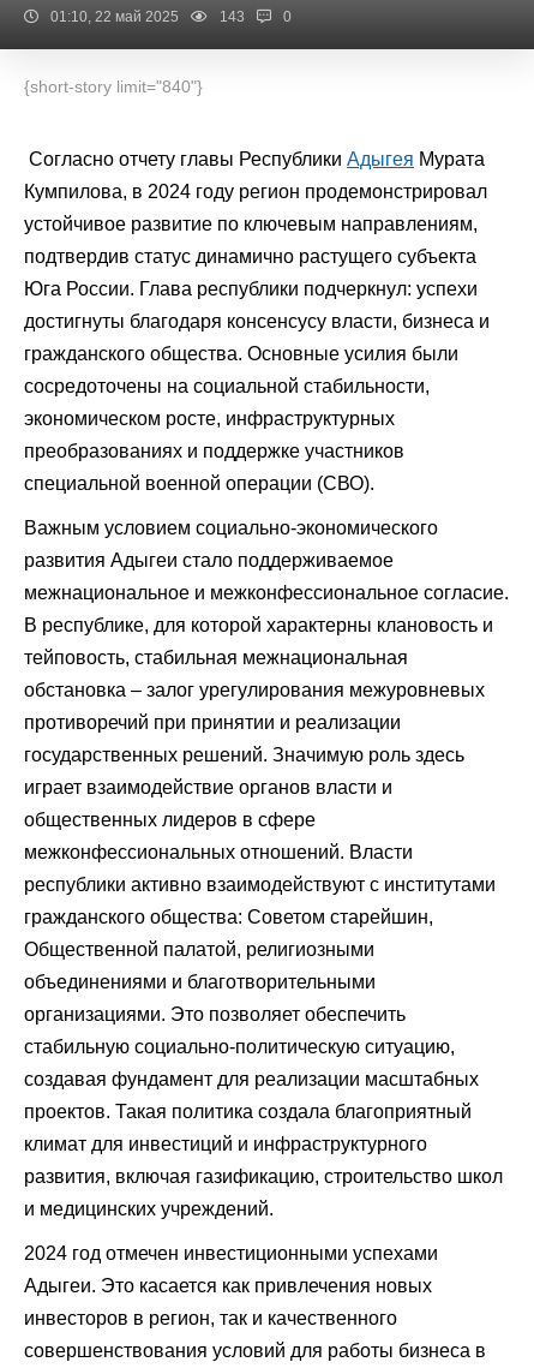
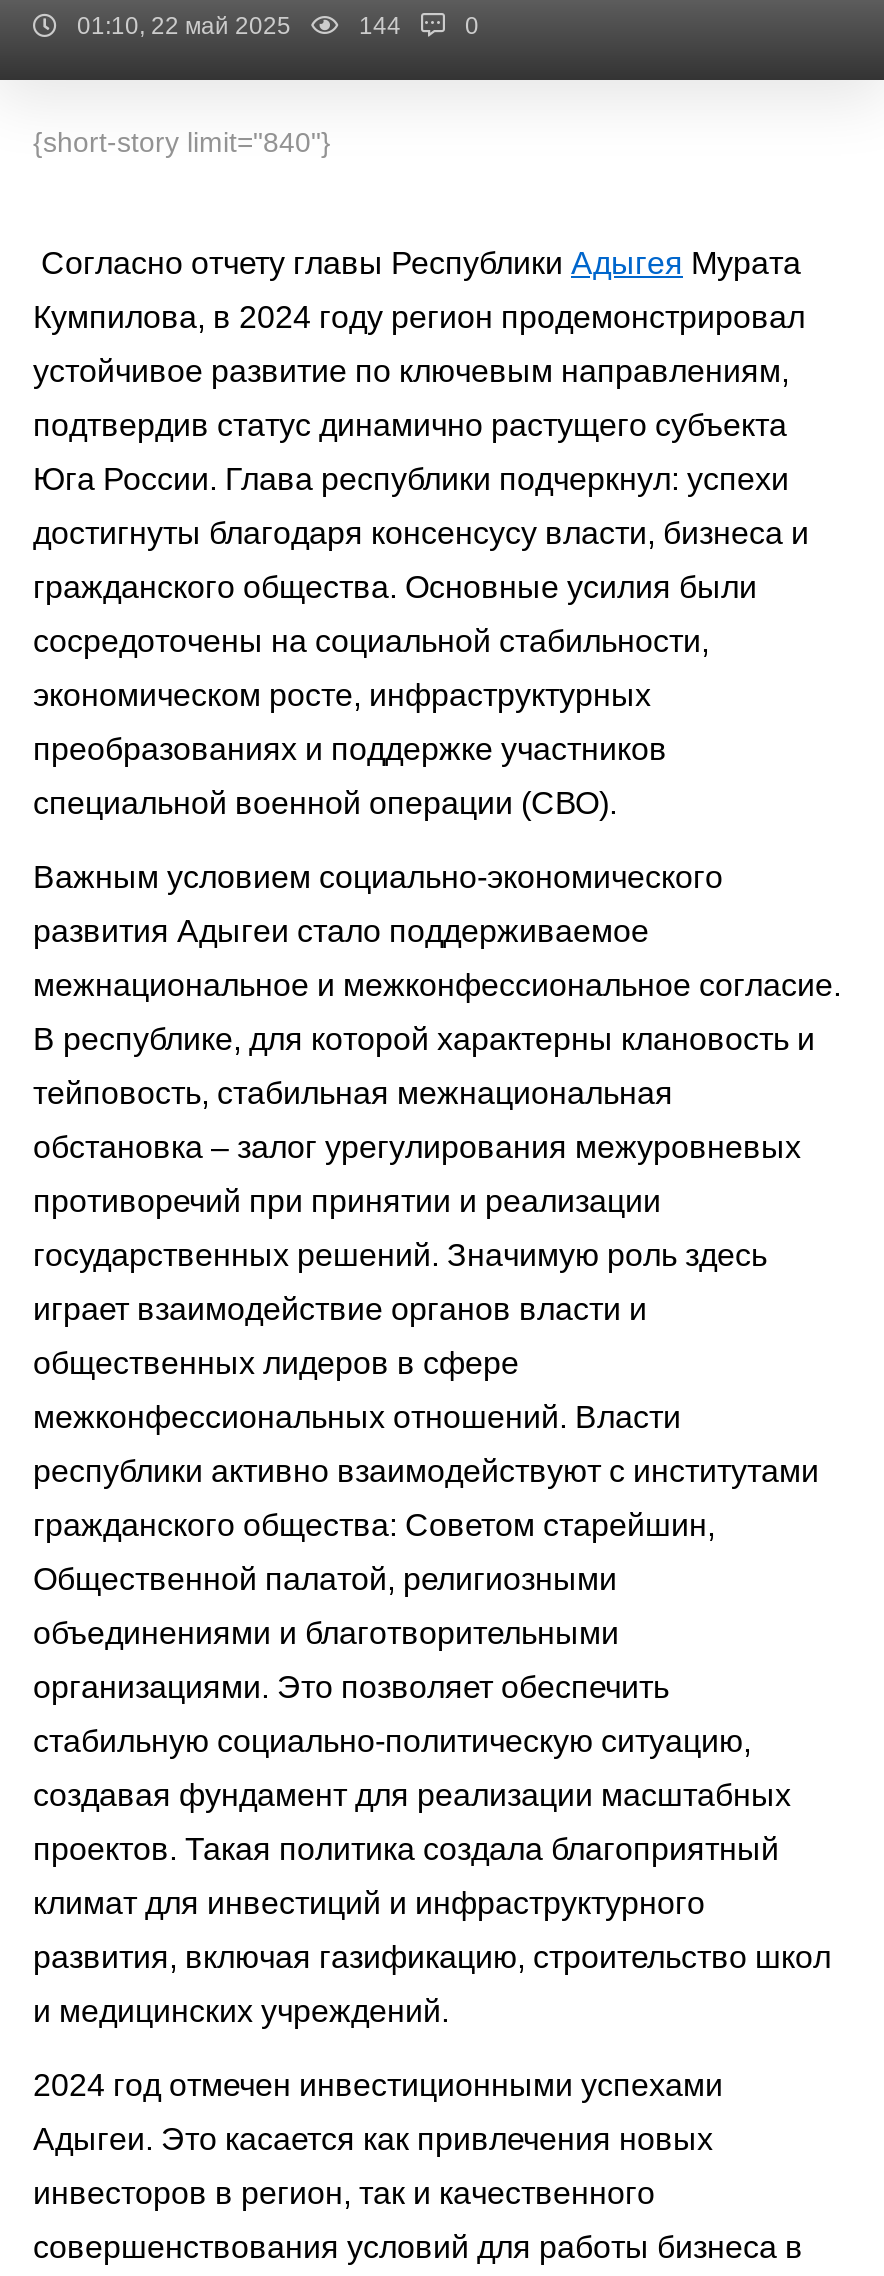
- 143
+ 144
